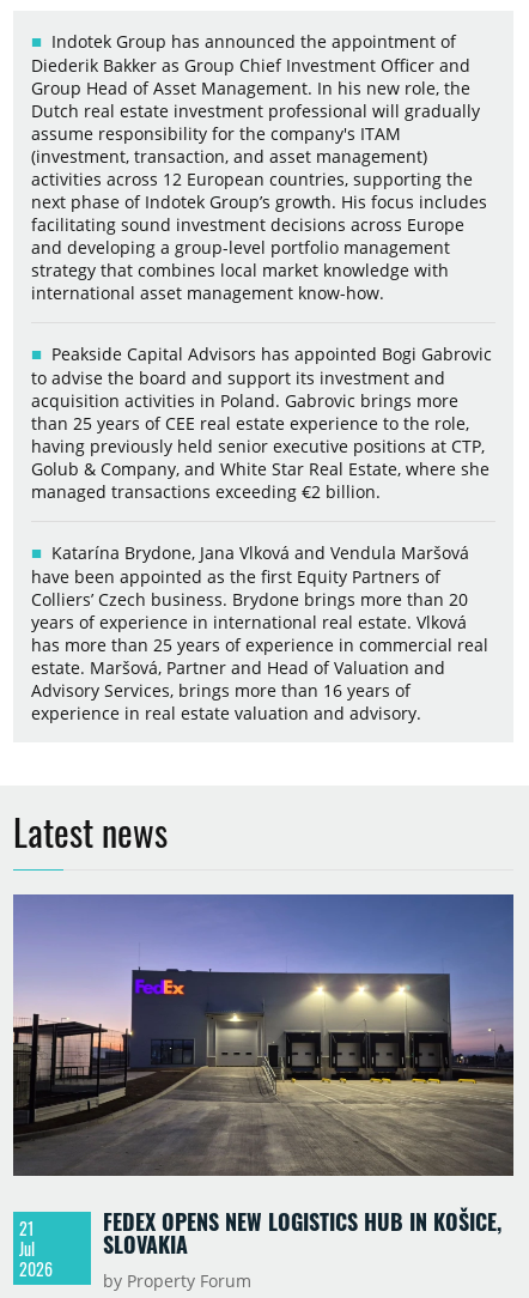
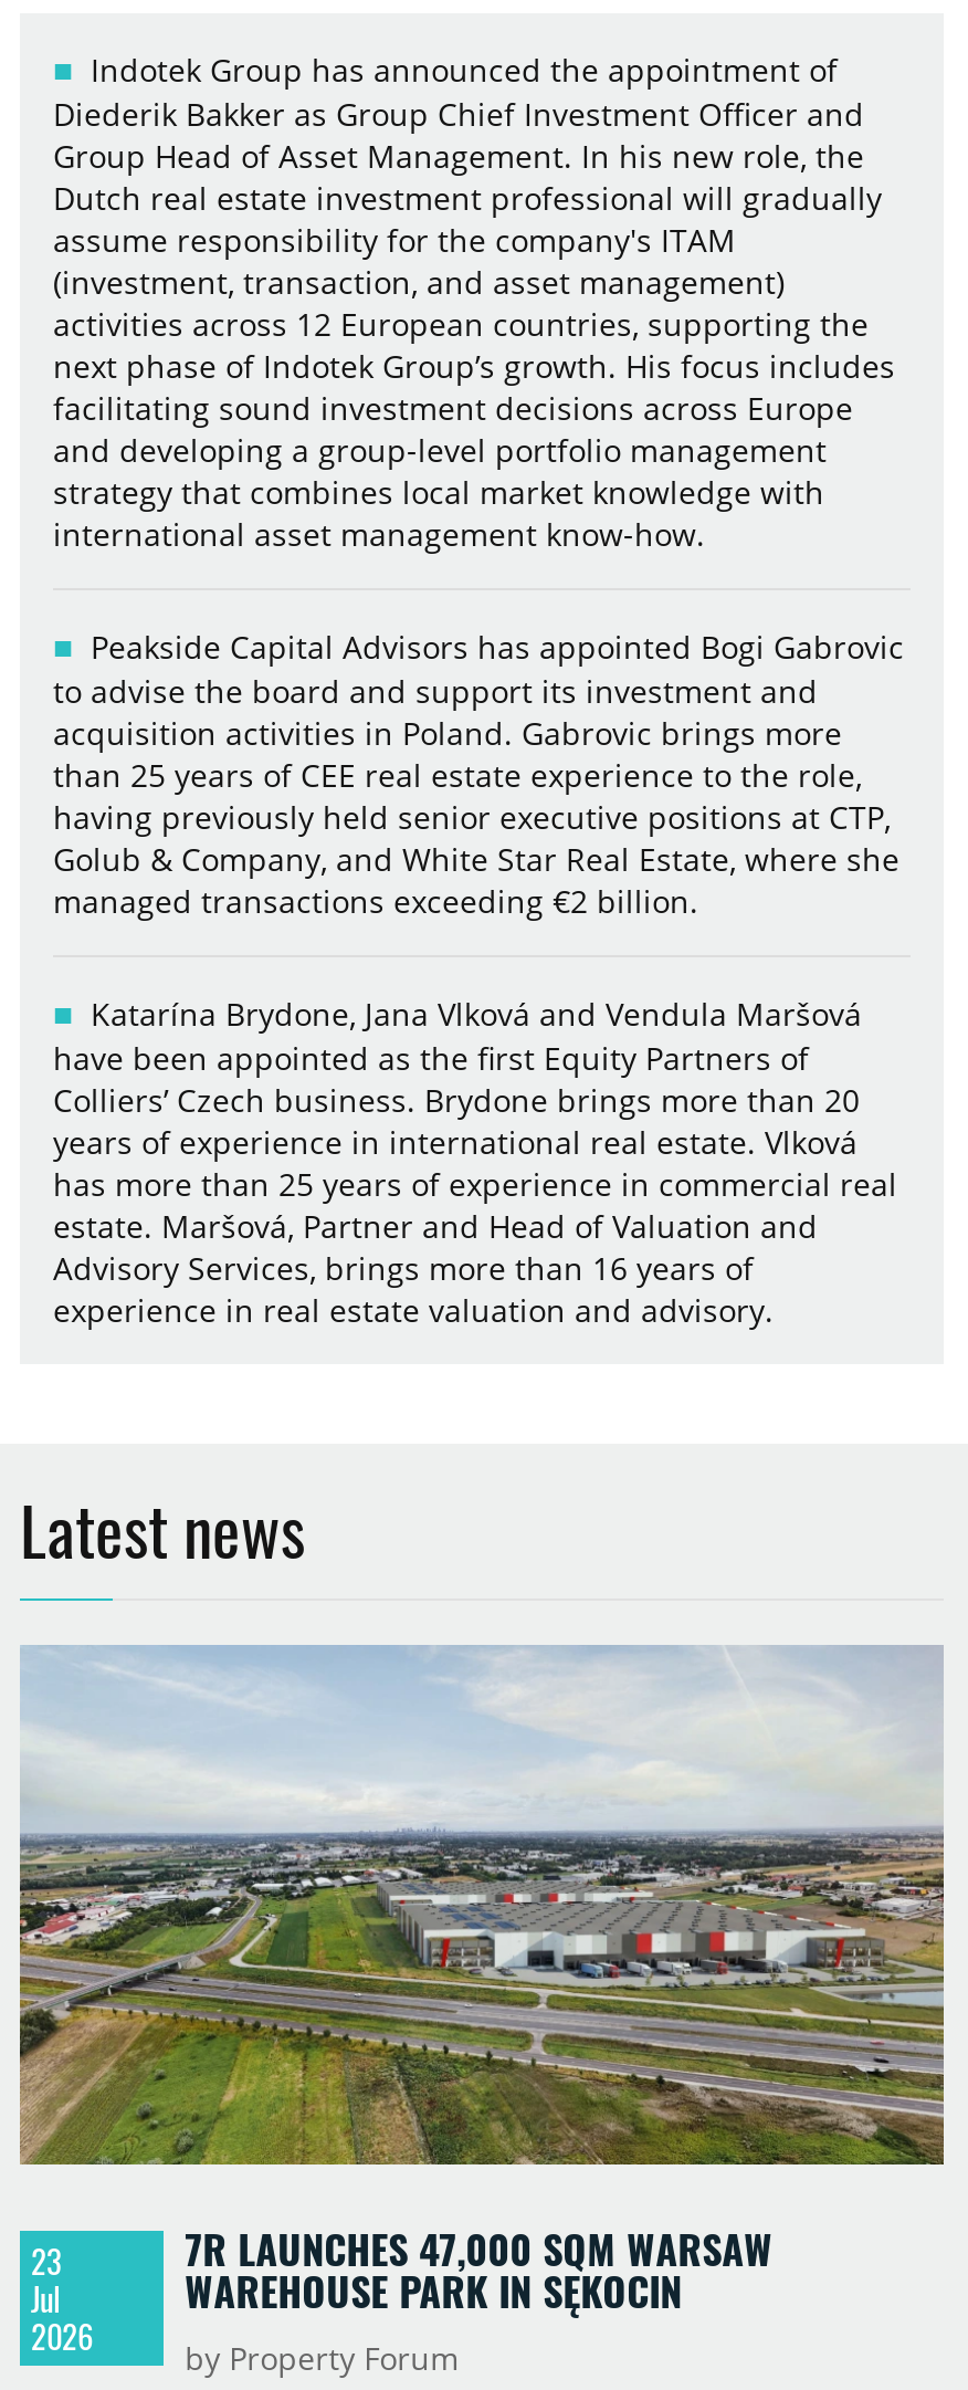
- [image]
- FEDEX OPENS NEW LOGISTICS HUB IN KOŠICE,
- SLOVAKIA
+ [image]
+ 7R LAUNCHES 47,000 SQM WARSAW
+ WAREHOUSE PARK IN SĘKOCIN

- 21
+ 23
